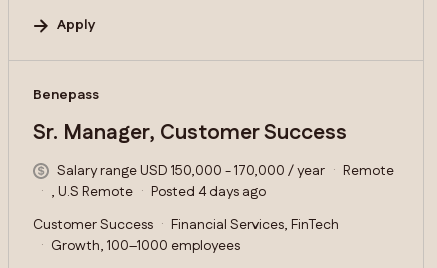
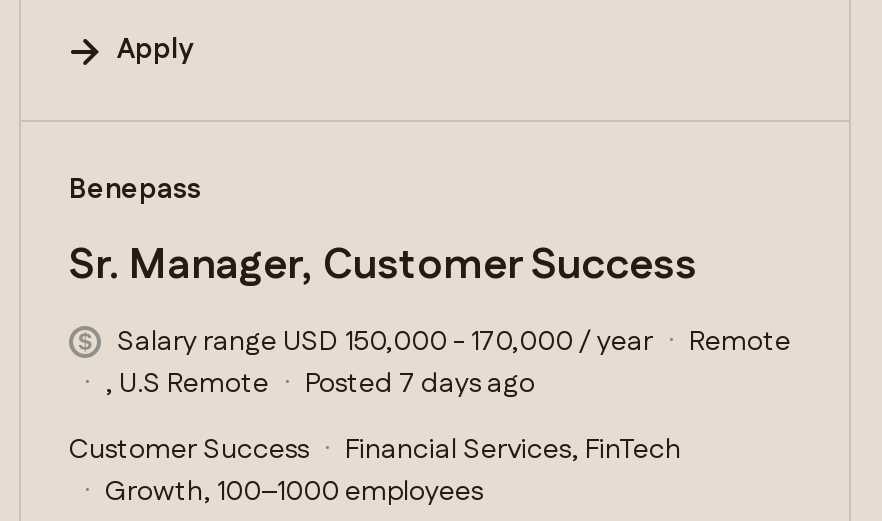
- Posted 4 days ago
+ Posted 7 days ago
